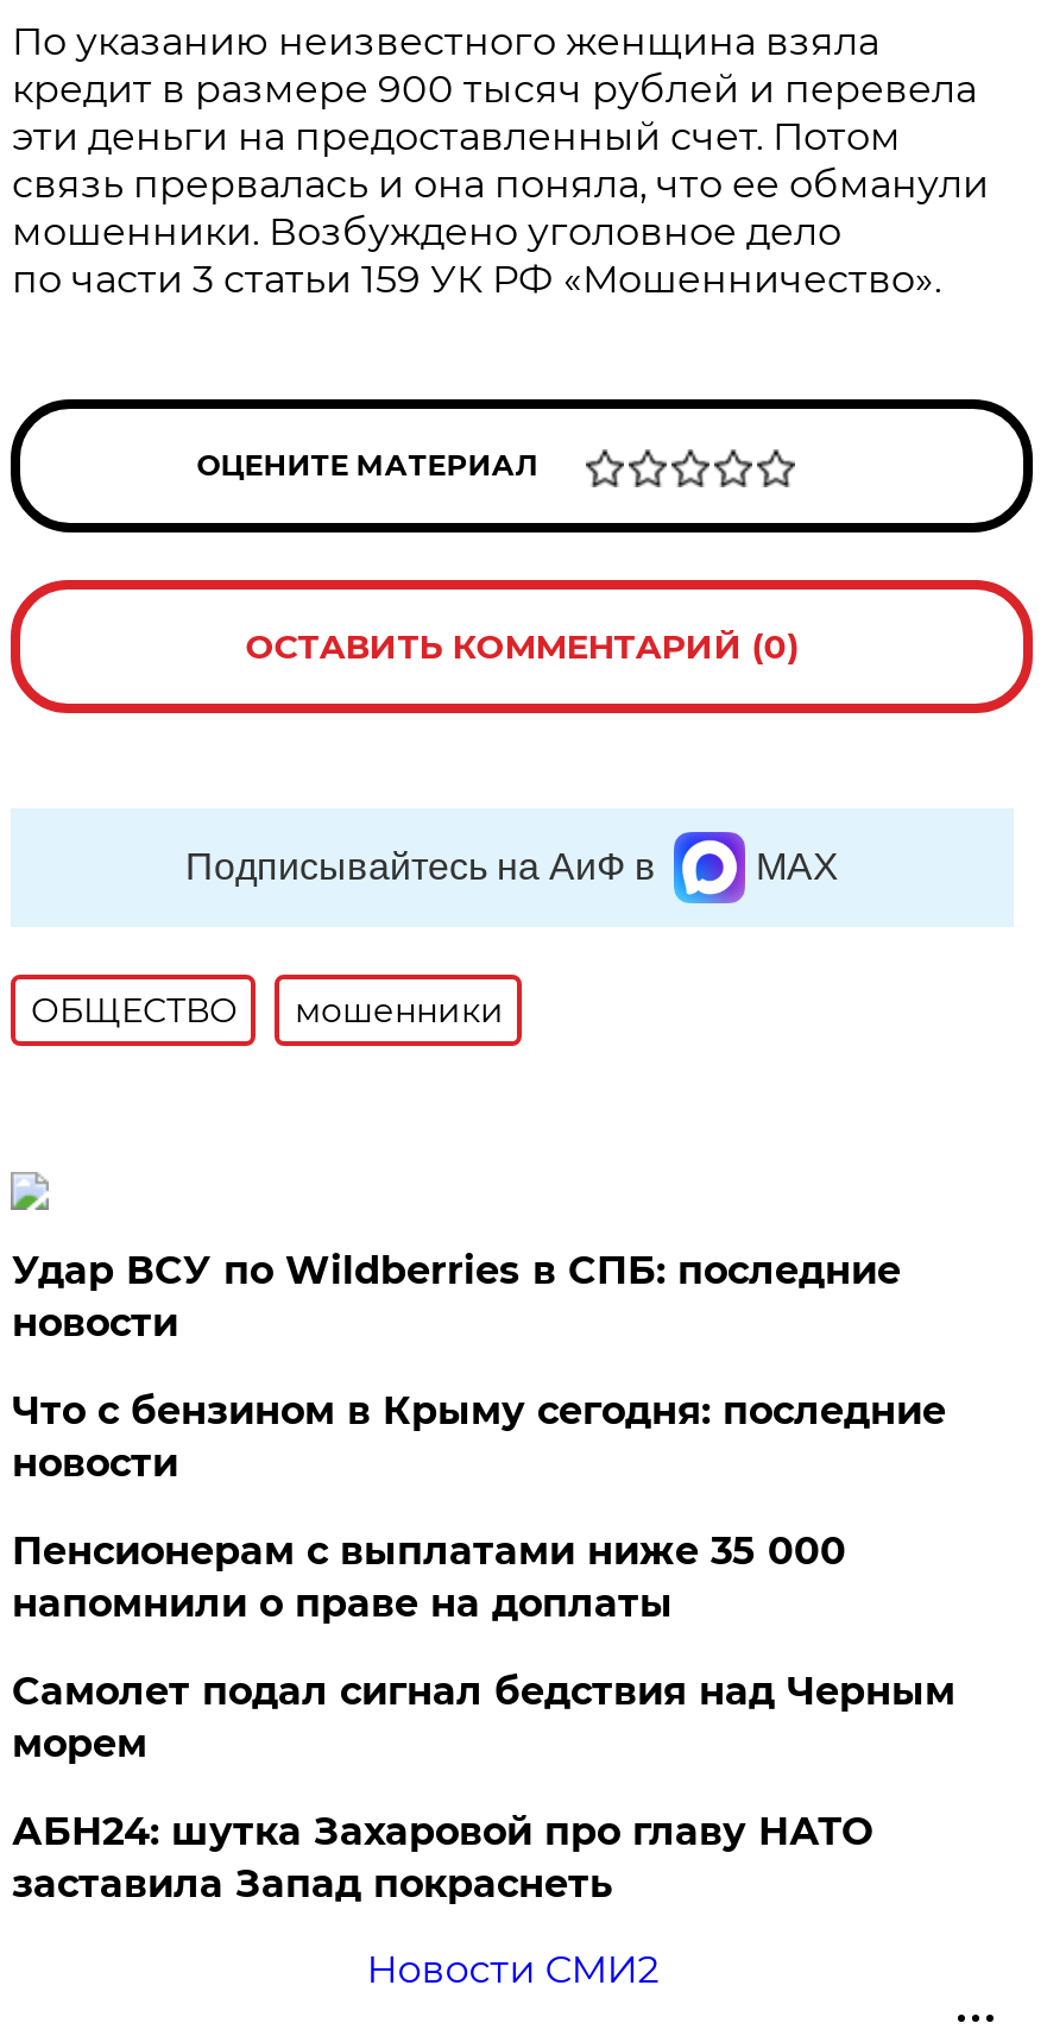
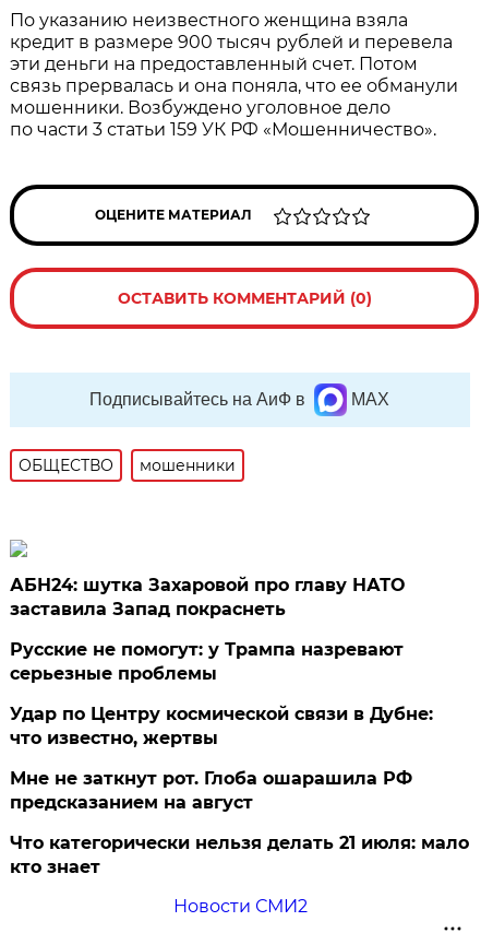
- Удар ВСУ по Wildberries в СПБ: последние
- новости
- Что с бензином в Крыму сегодня: последние
- новости
- Пенсионерам с выплатами ниже 35 000
- напомнили о праве на доплаты
- Самолет подал сигнал бедствия над Черным
- морем

moved up: АБН24: шутка Захаровой про главу НАТО | заставила Запад покраснеть

+ Русские не помогут: у Трампа назревают
+ серьезные проблемы
+ Удар по Центру космической связи в Дубне:
+ что известно, жертвы
+ Мне не заткнут рот. Глоба ошарашила РФ
+ предсказанием на август
+ Что категорически нельзя делать 21 июля: мало
+ кто знает
